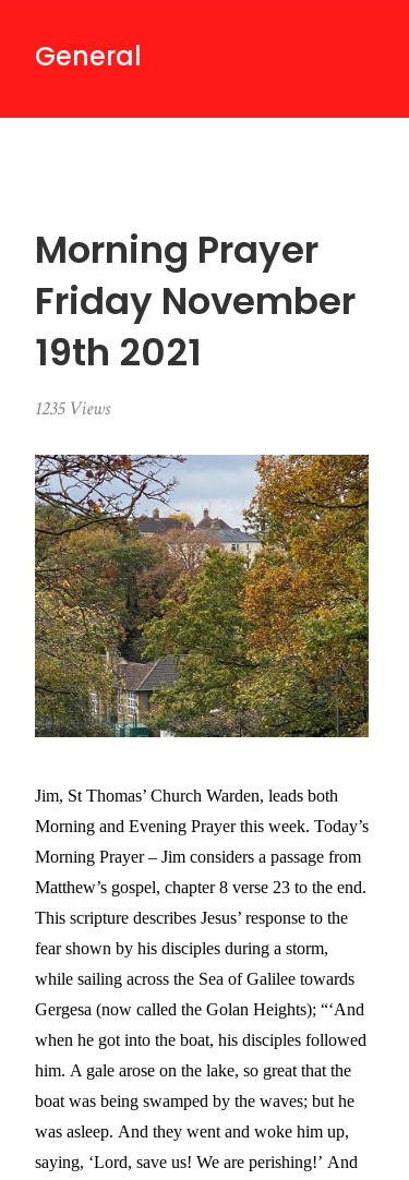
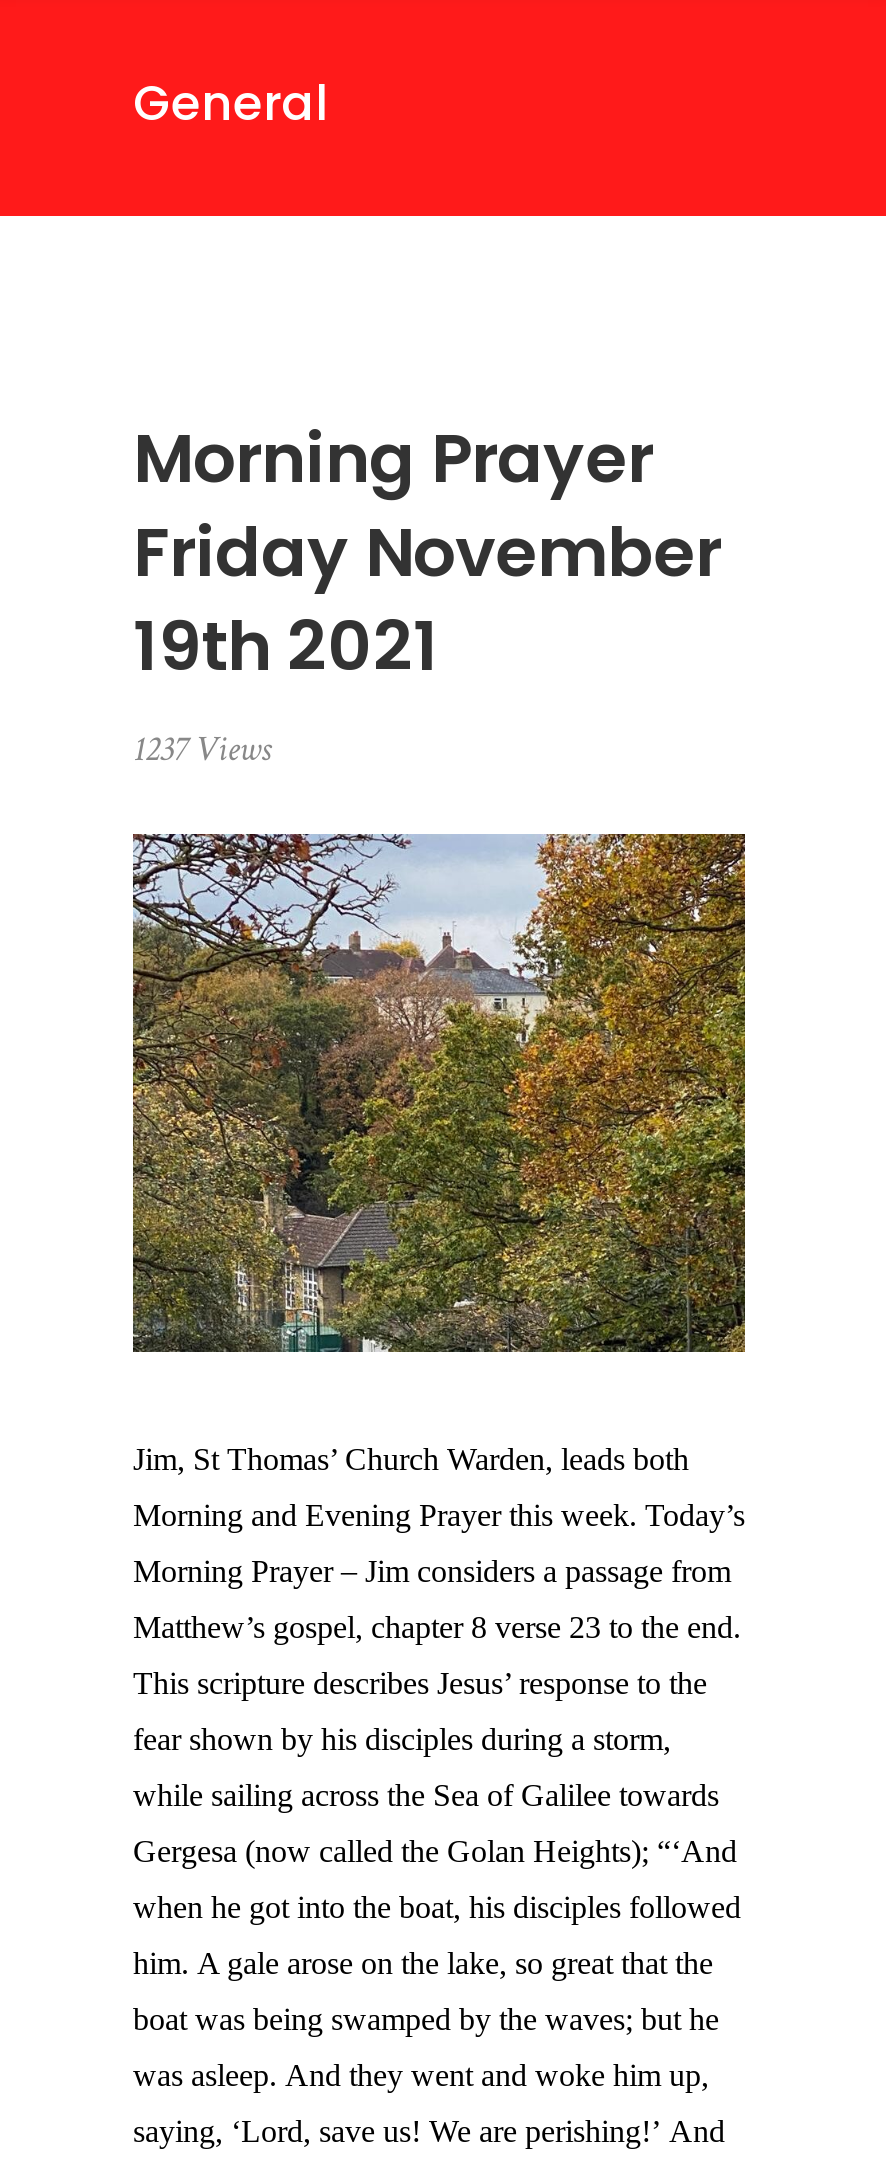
- 1235 Views
+ 1237 Views
